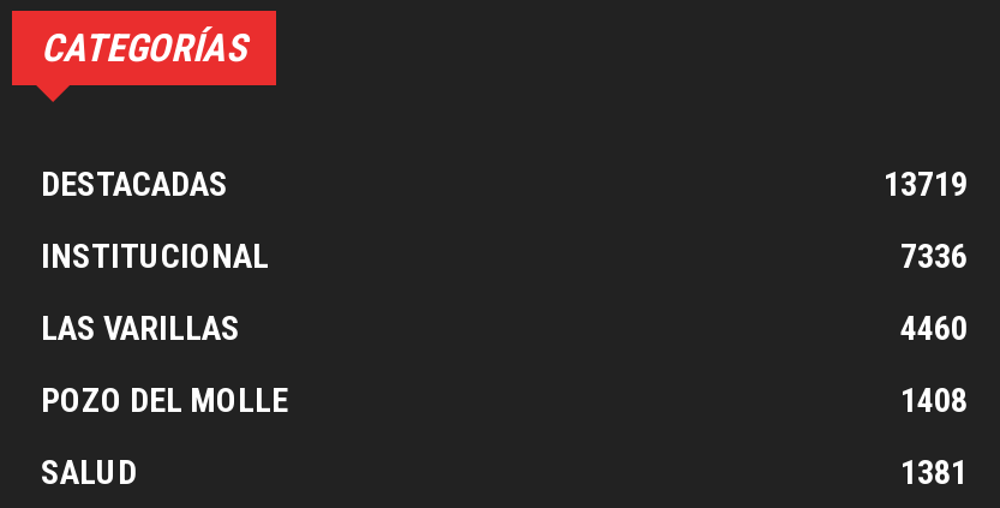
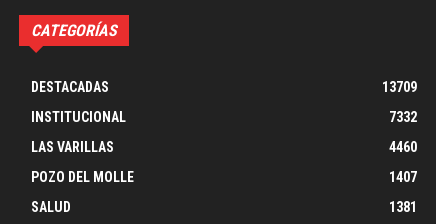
- 13719
+ 13709

- 7336
+ 7332

- 1408
+ 1407
